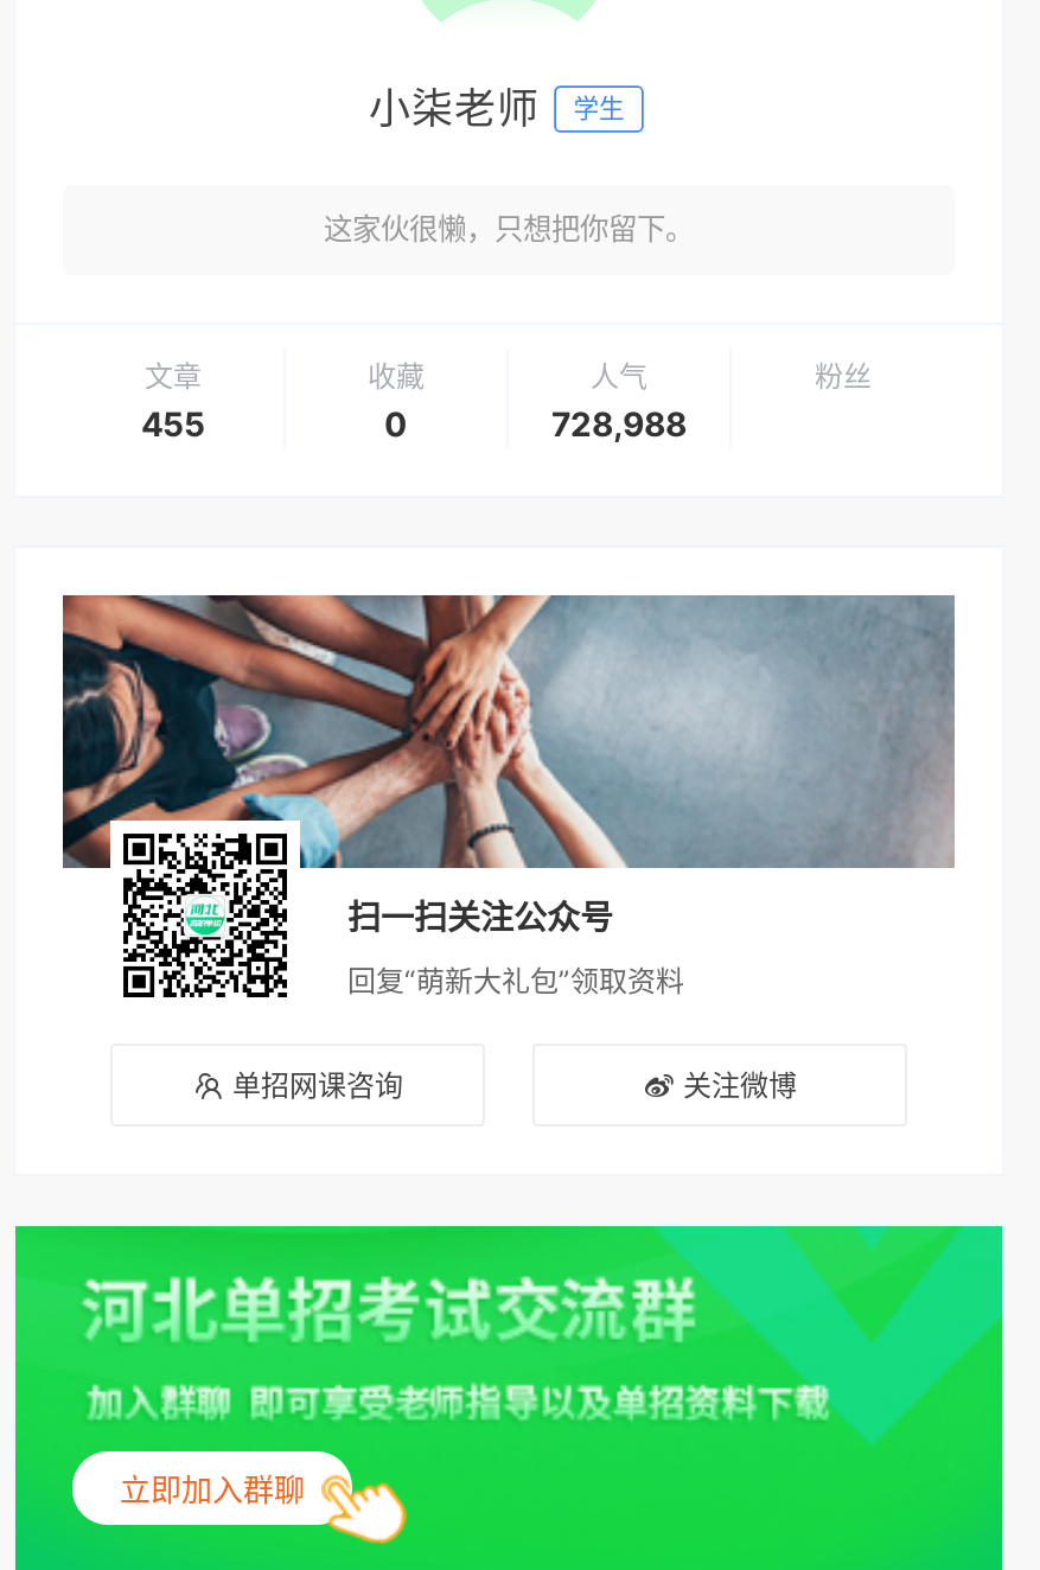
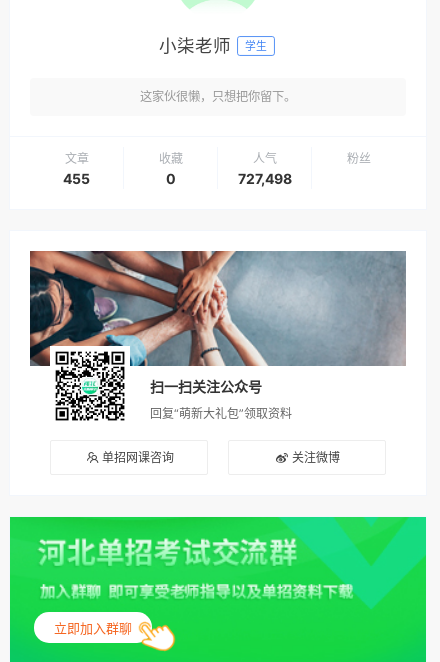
- 728,988
+ 727,498
